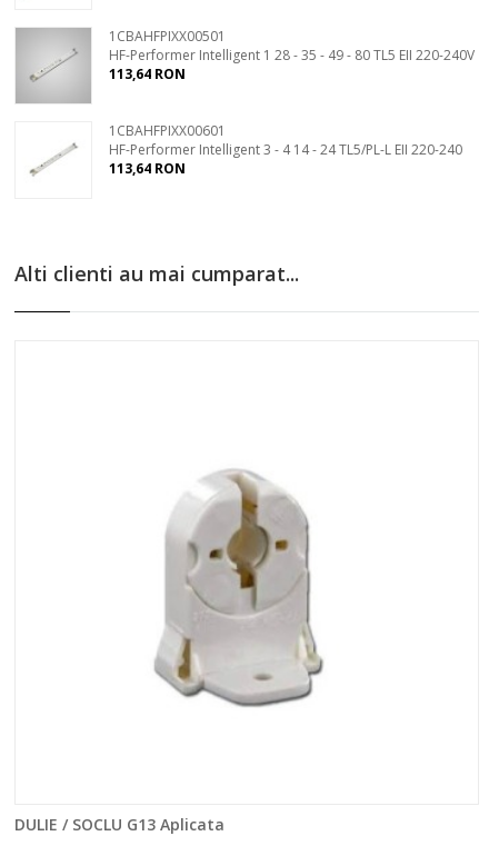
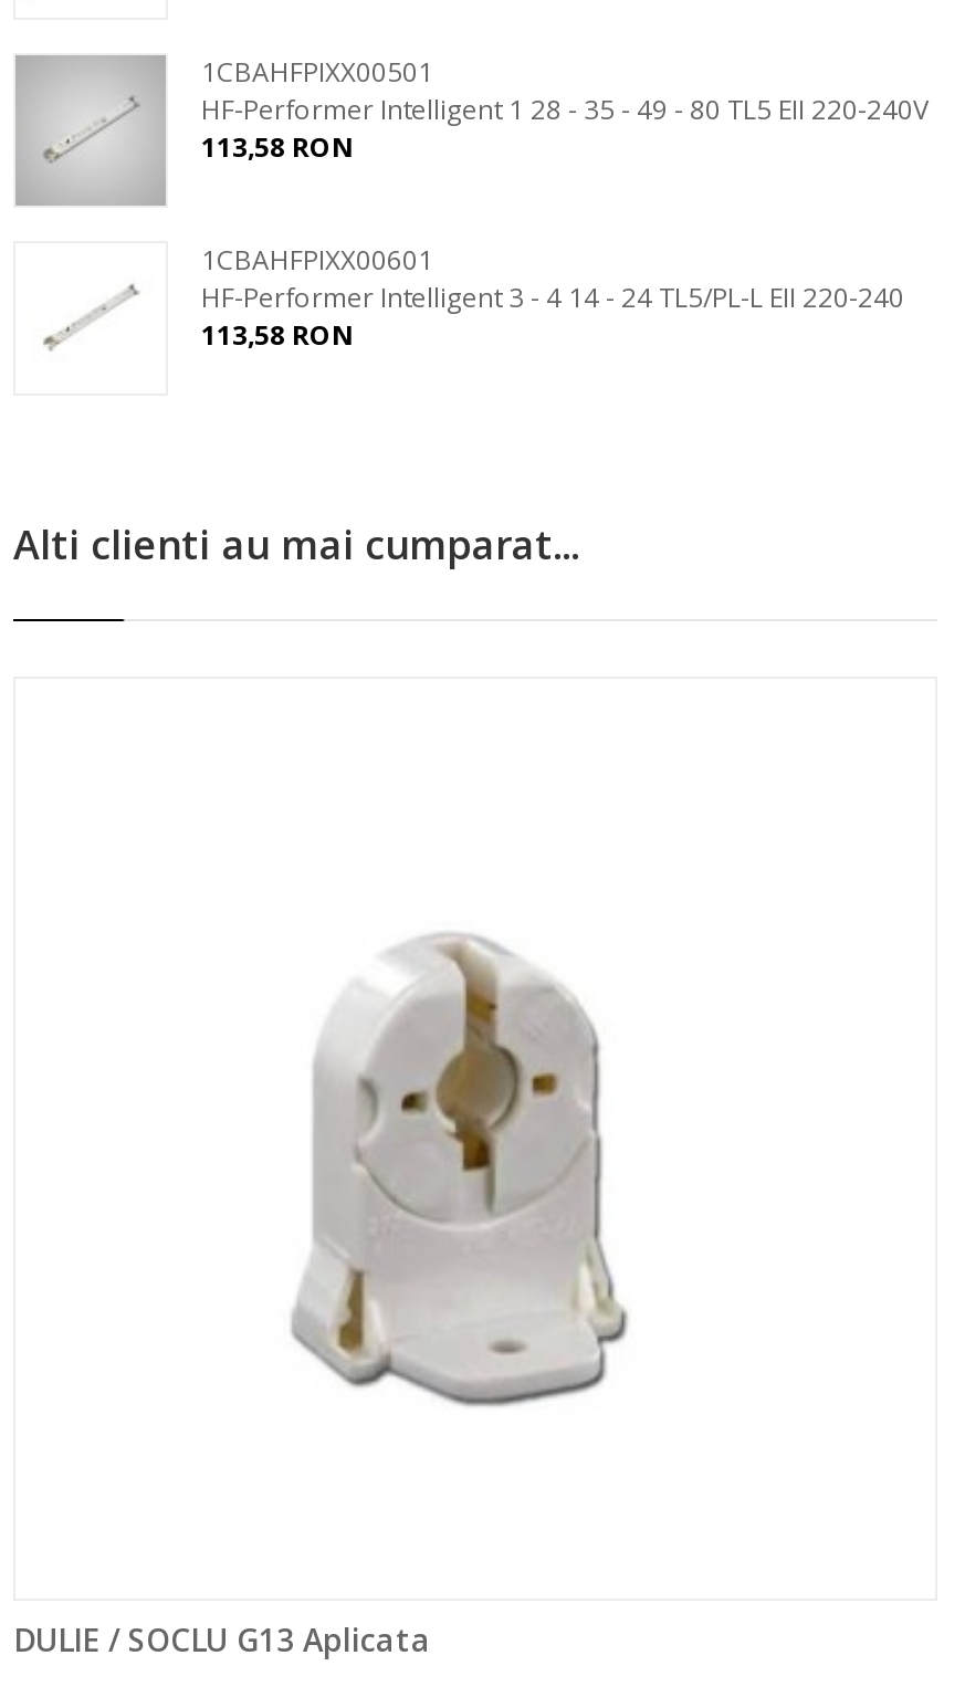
- 113,64 RON
+ 113,58 RON

- 113,64 RON
+ 113,58 RON
